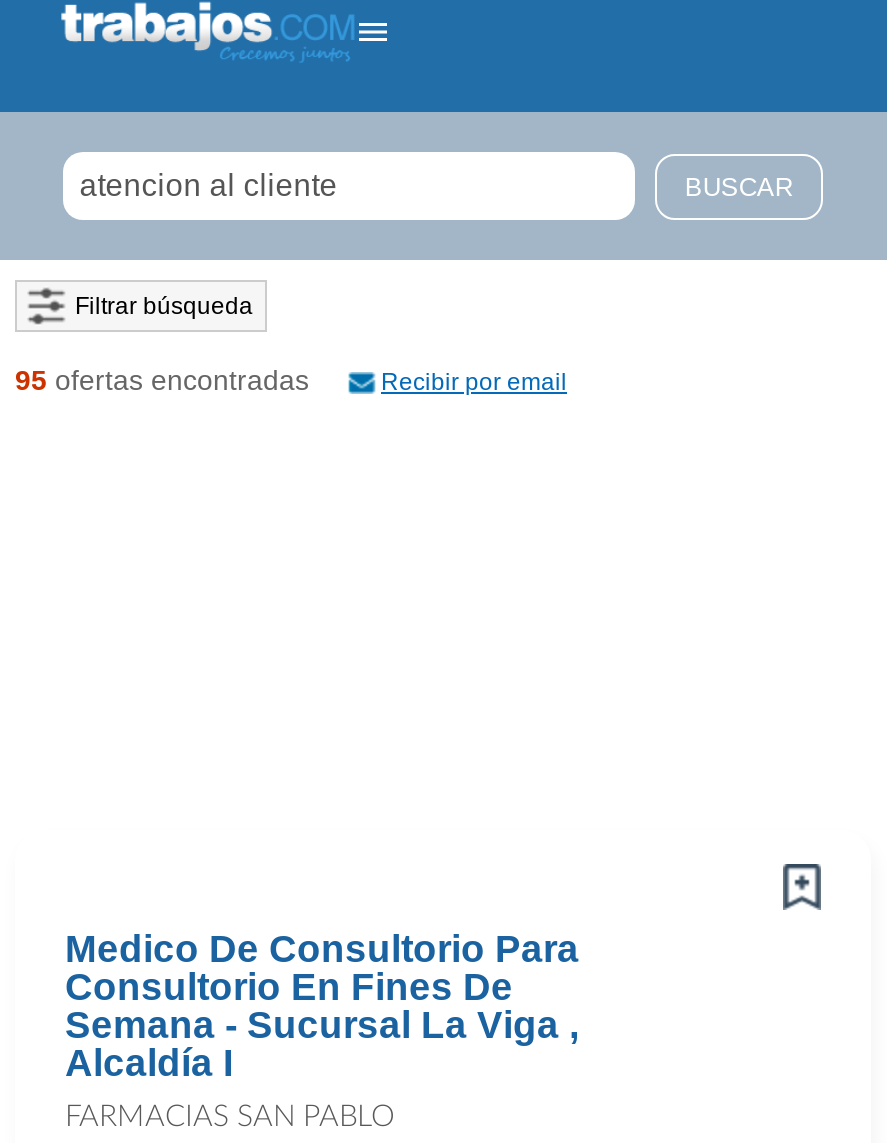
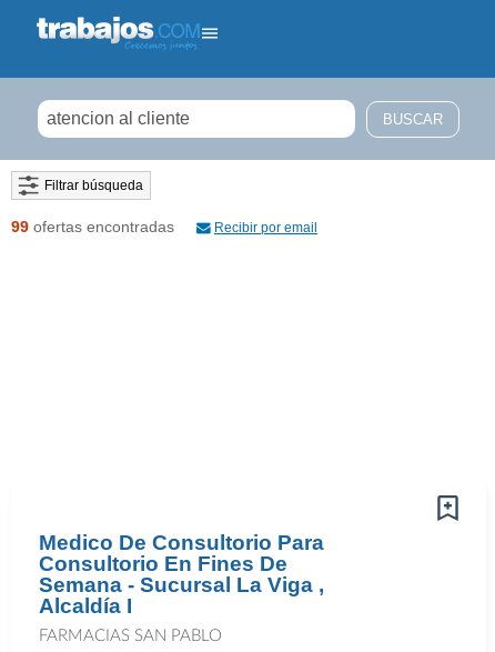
- 95 ofertas encontradas
+ 99 ofertas encontradas
